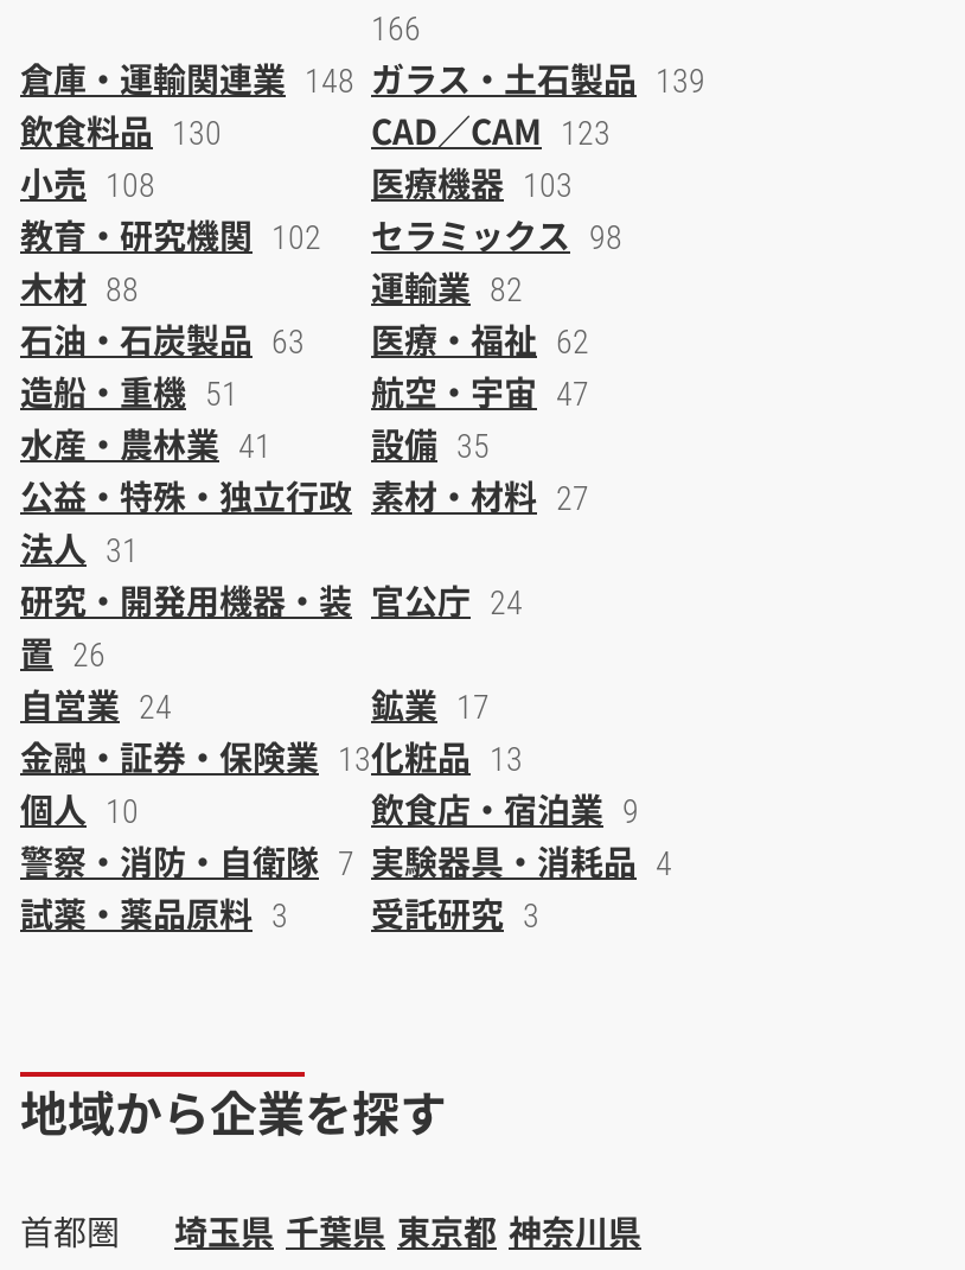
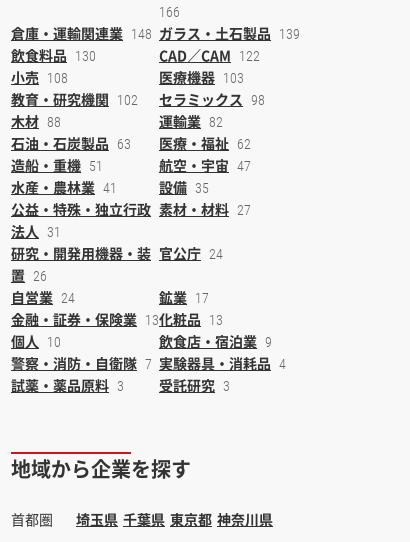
- CAD／CAM 123
+ CAD／CAM 122
